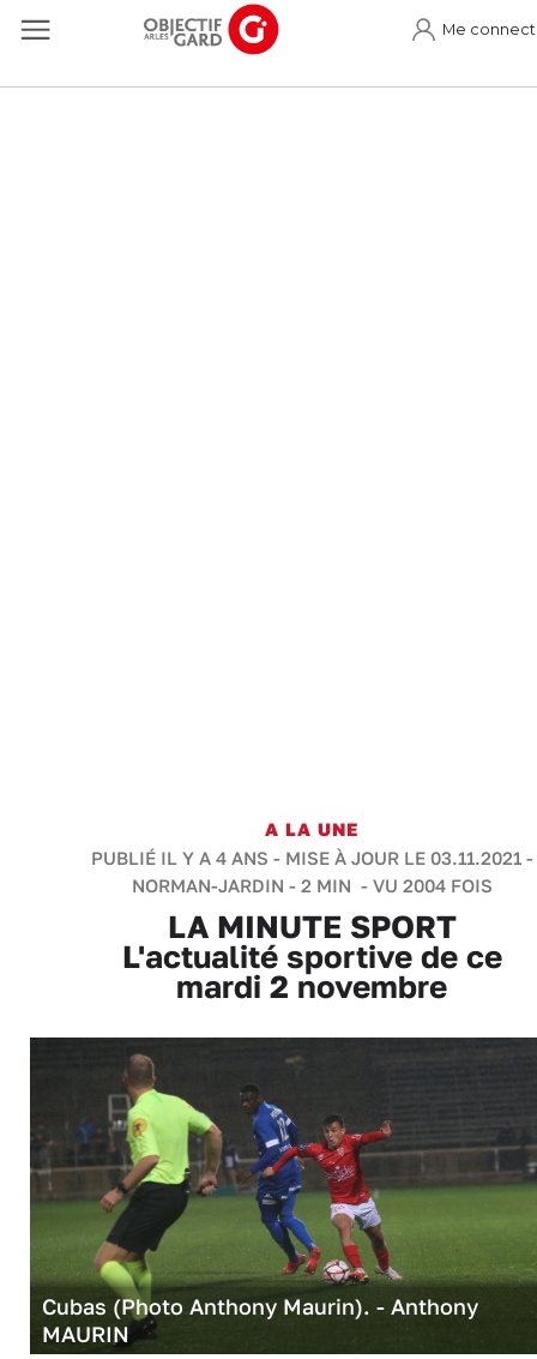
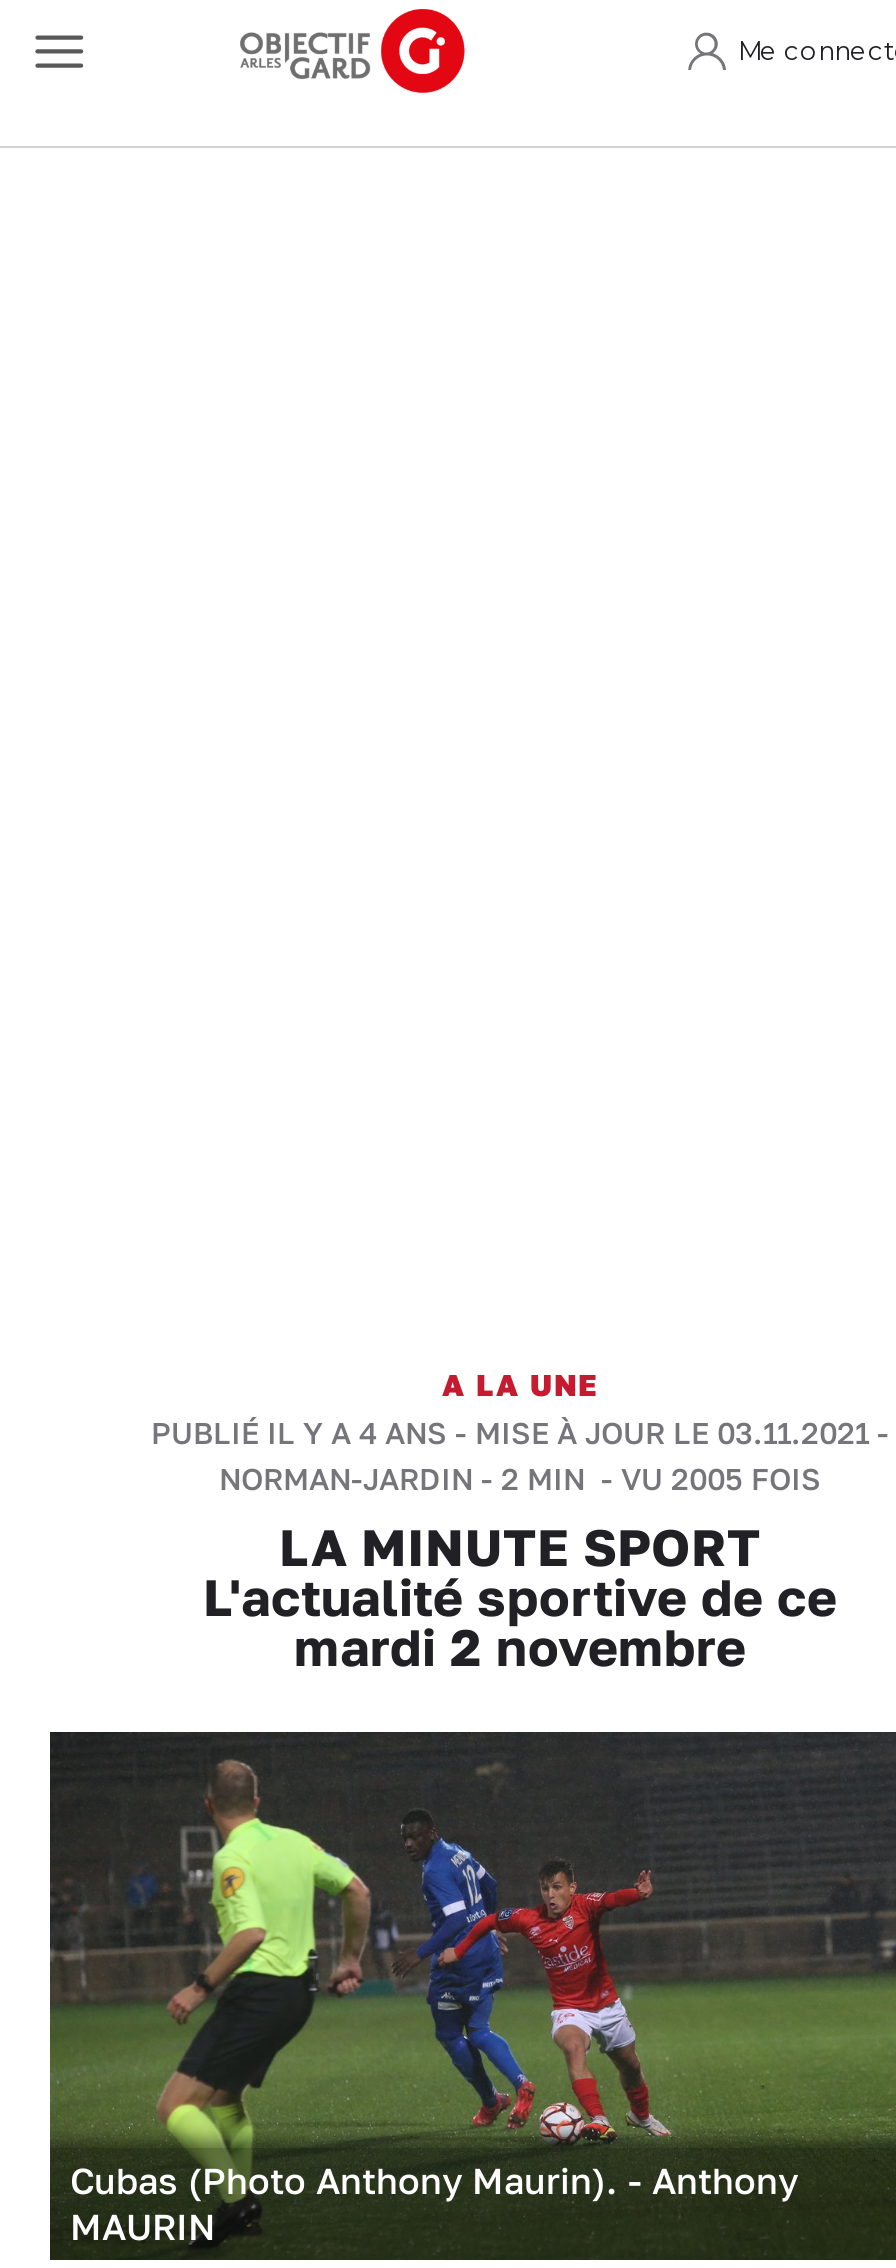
- NORMAN-JARDIN - 2 MIN - VU 2004 FOIS
+ NORMAN-JARDIN - 2 MIN - VU 2005 FOIS
